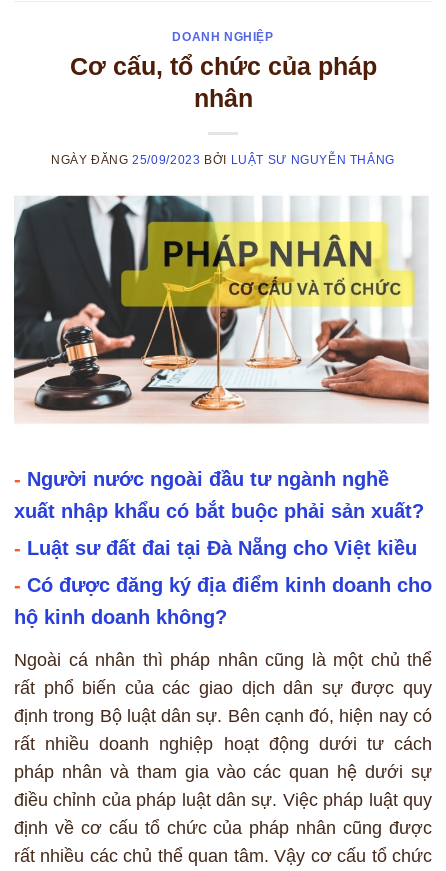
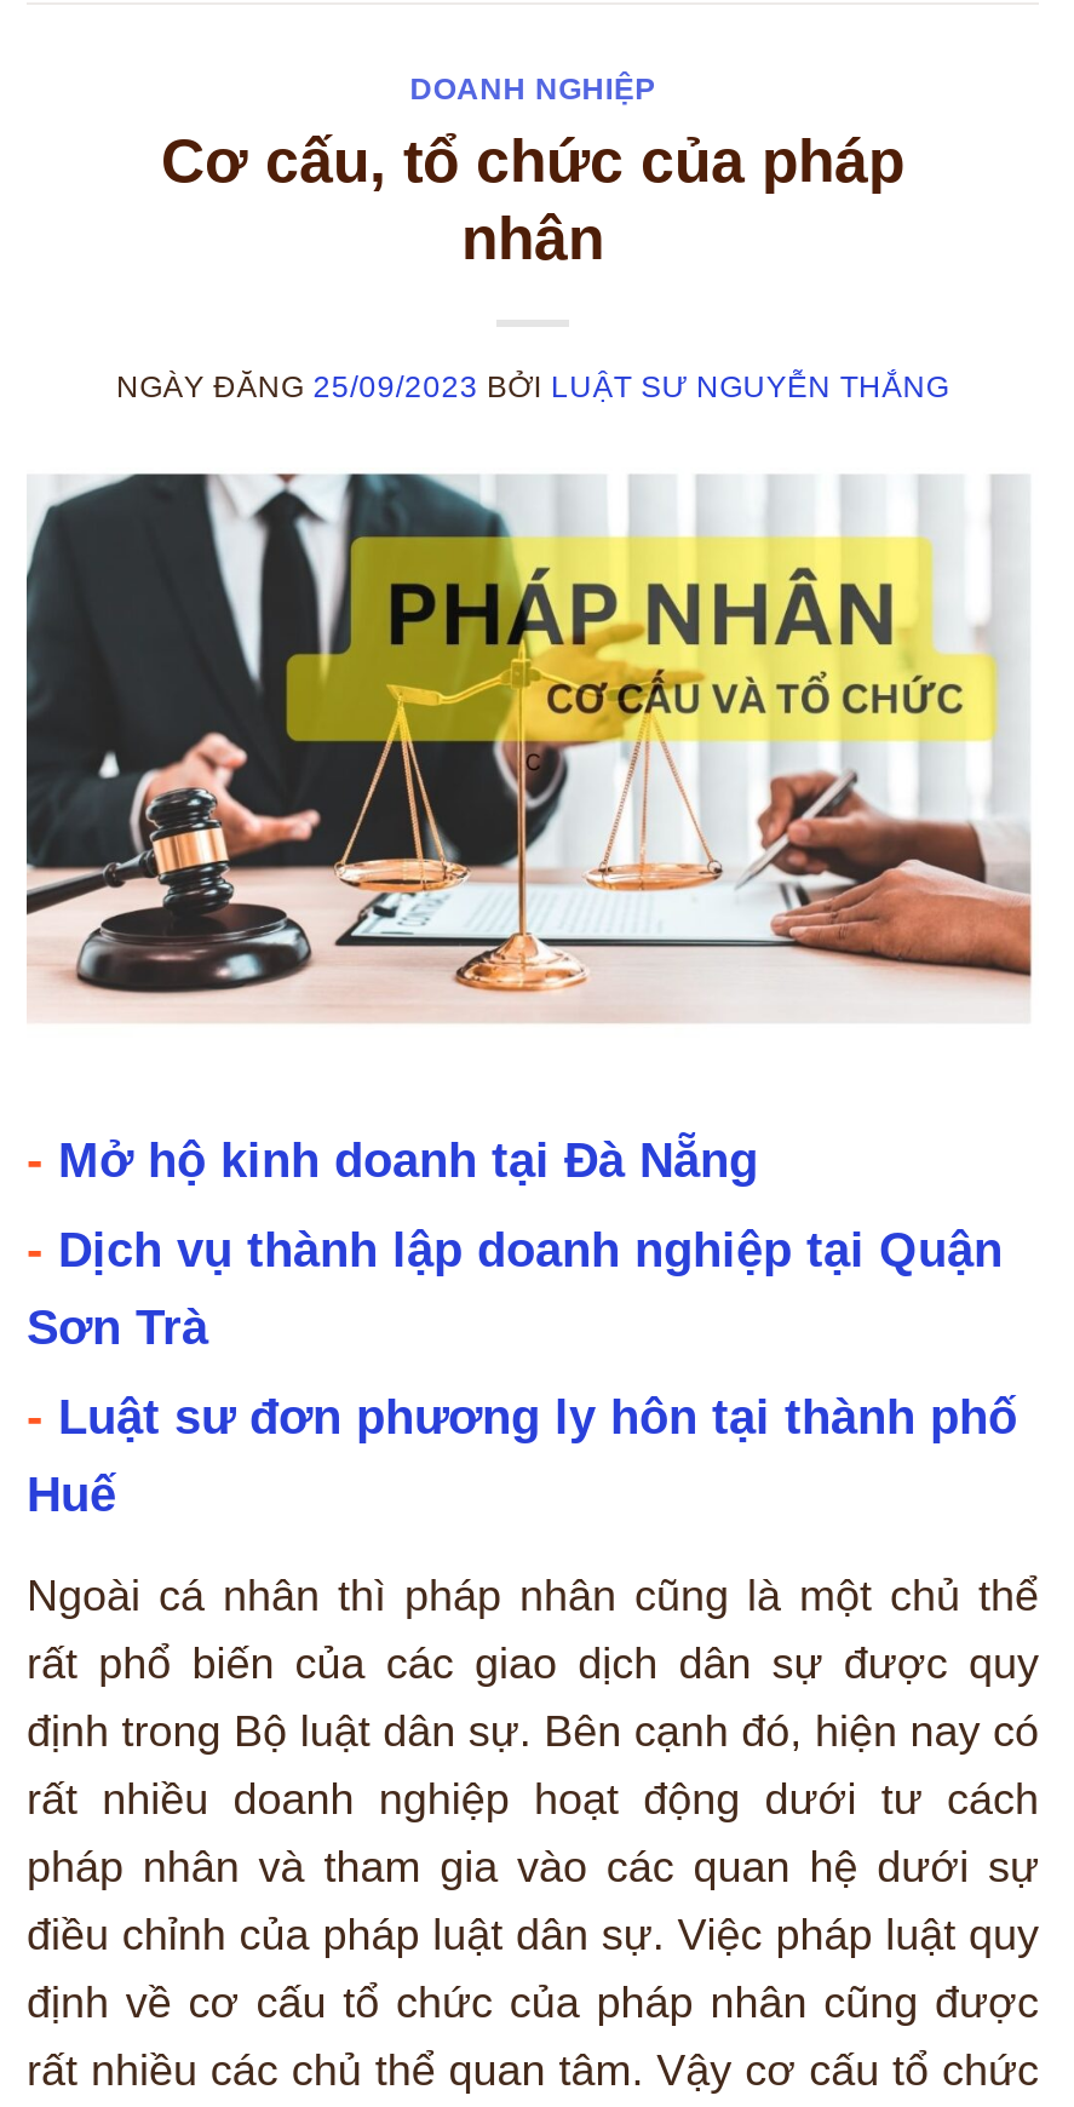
- - Người nước ngoài đầu tư ngành nghề
+ - Mở hộ kinh doanh tại Đà Nẵng

- xuất nhập khẩu có bắt buộc phải sản xuất?
+ - Dịch vụ thành lập doanh nghiệp tại Quận

- - Luật sư đất đai tại Đà Nẵng cho Việt kiều
+ Sơn Trà

- - Có được đăng ký địa điểm kinh doanh cho
+ - Luật sư đơn phương ly hôn tại thành phố

- hộ kinh doanh không?
+ Huế
